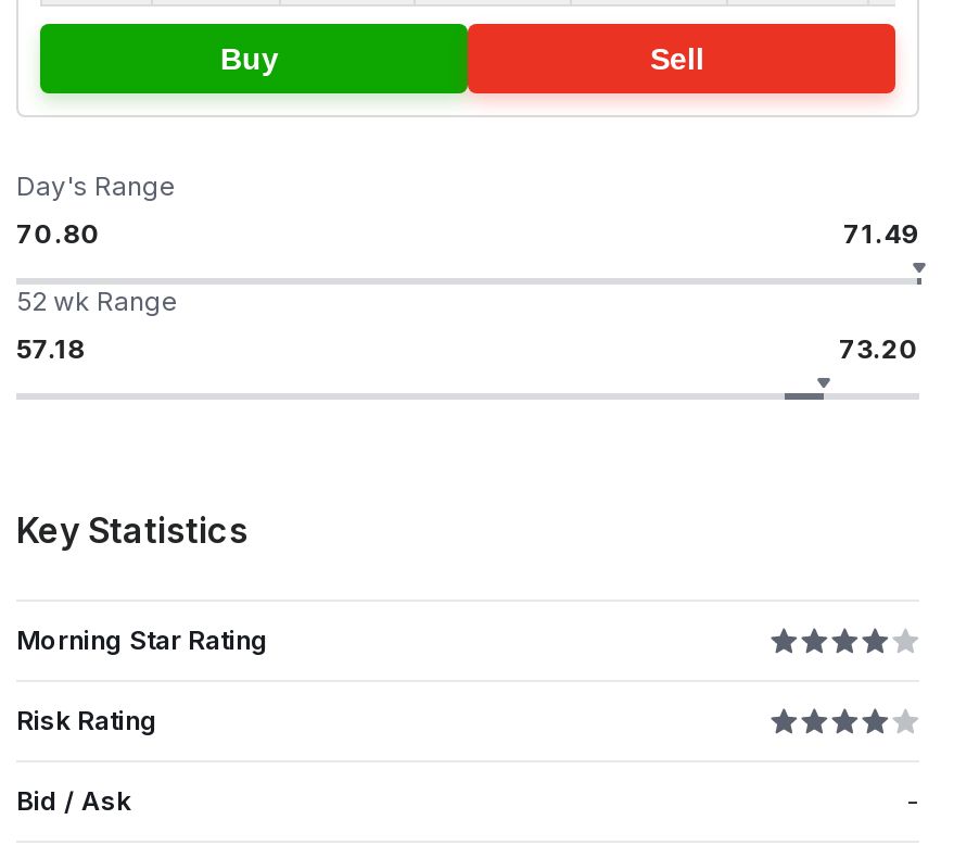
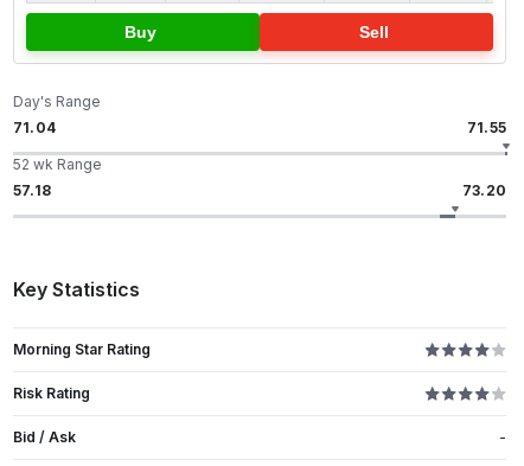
- 70.80
+ 71.04

- 71.49
+ 71.55
